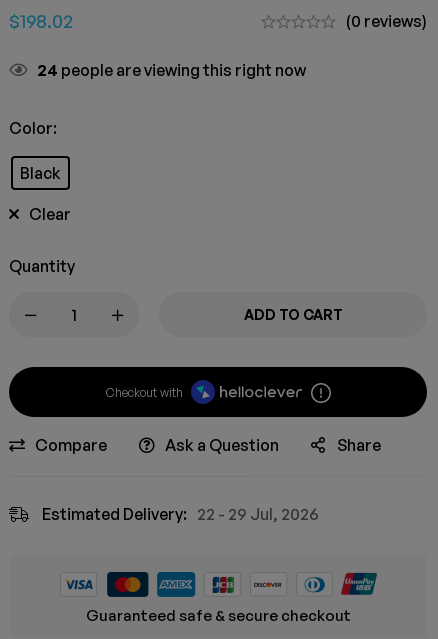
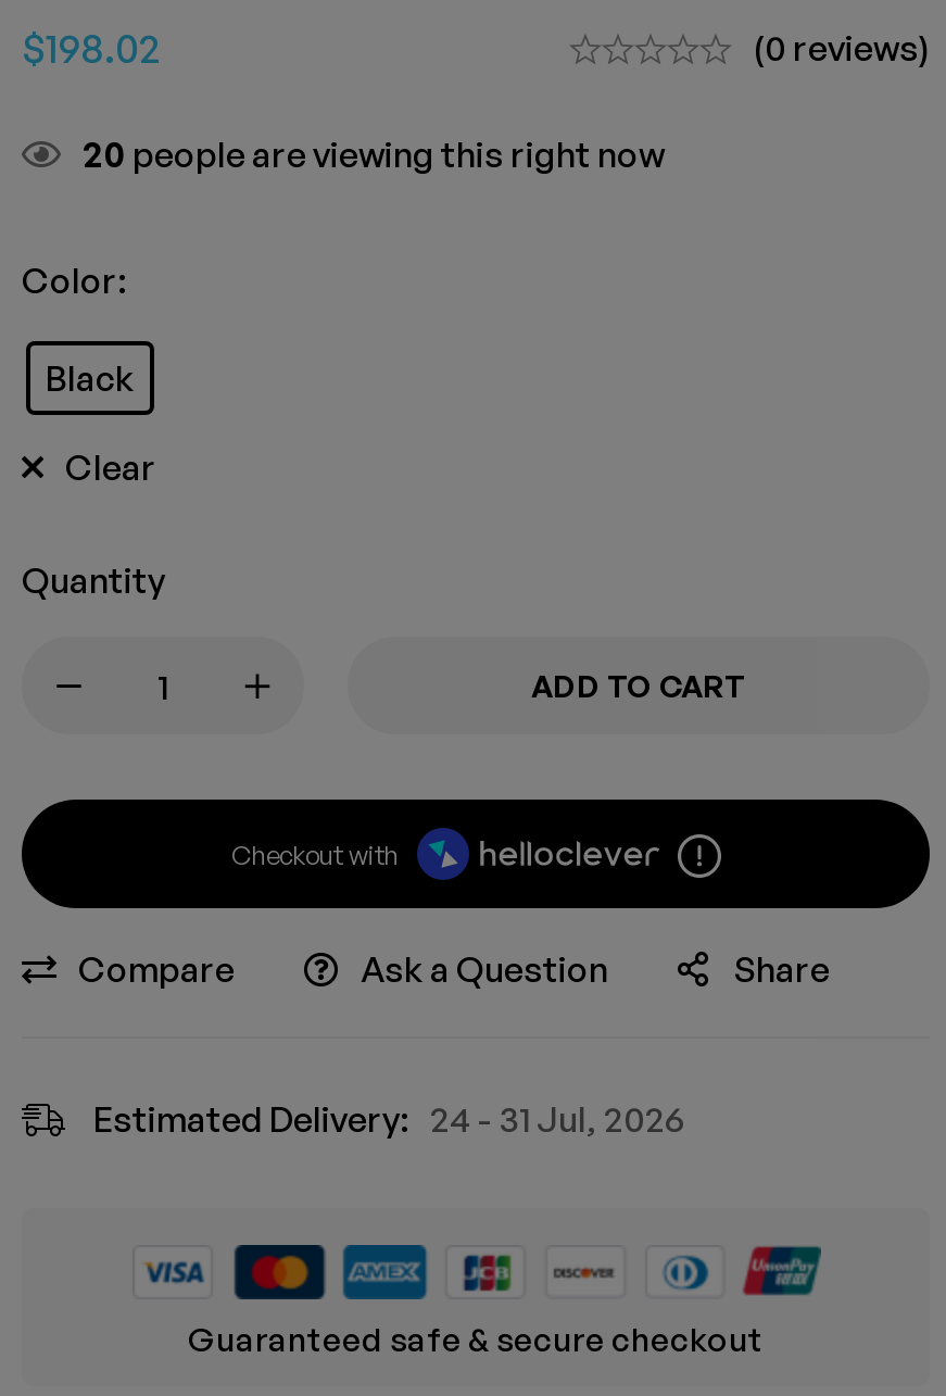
- 24 people are viewing this right now
+ 20 people are viewing this right now

- Estimated Delivery: 22 - 29 Jul, 2026
+ Estimated Delivery: 24 - 31 Jul, 2026
